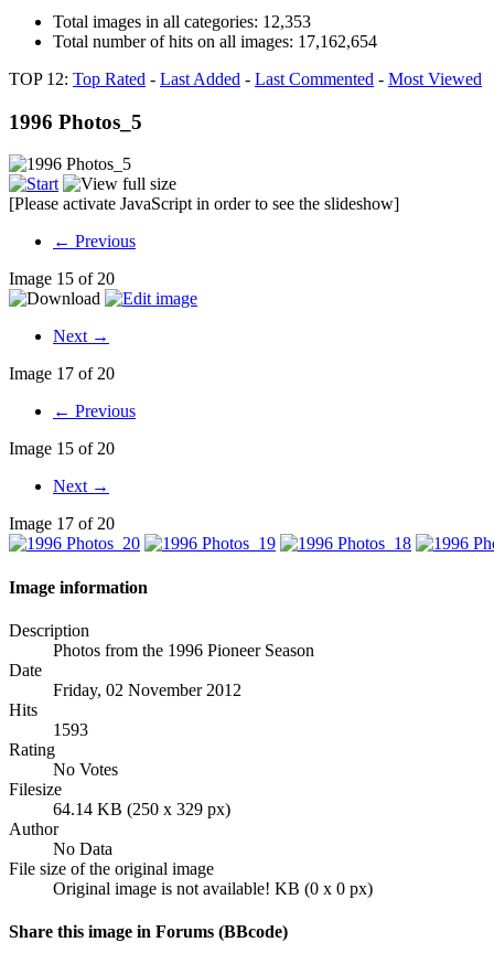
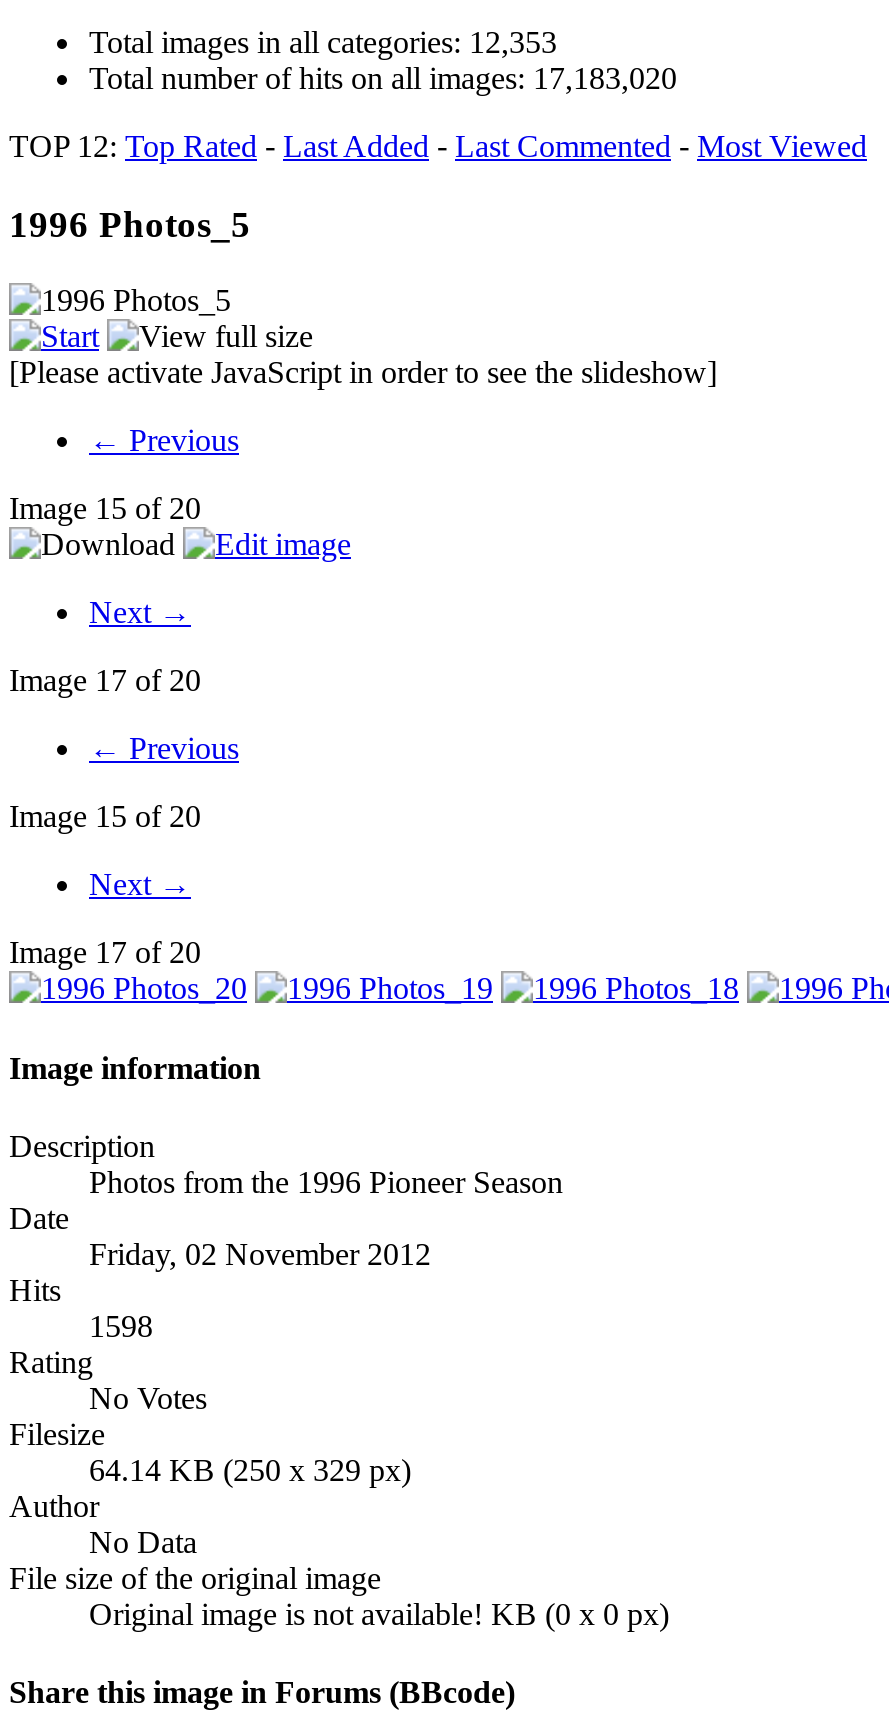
- Total number of hits on all images: 17,162,654
+ Total number of hits on all images: 17,183,020

- 1593
+ 1598
